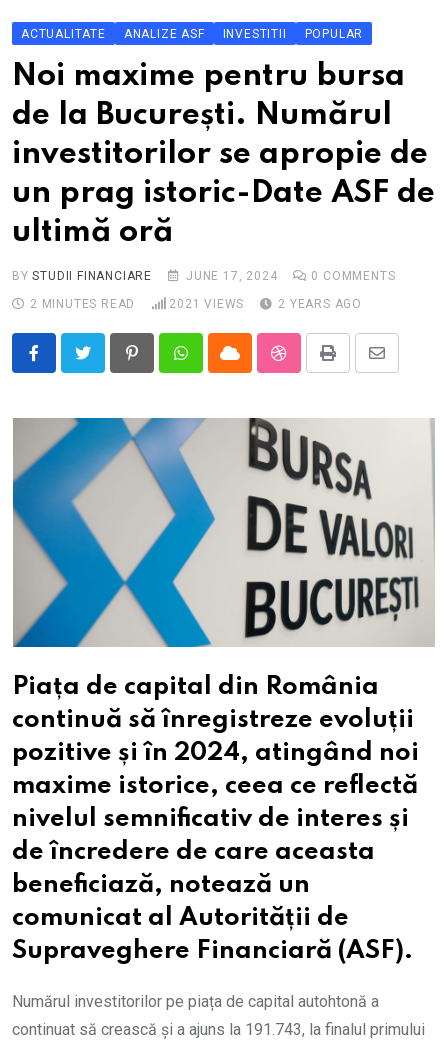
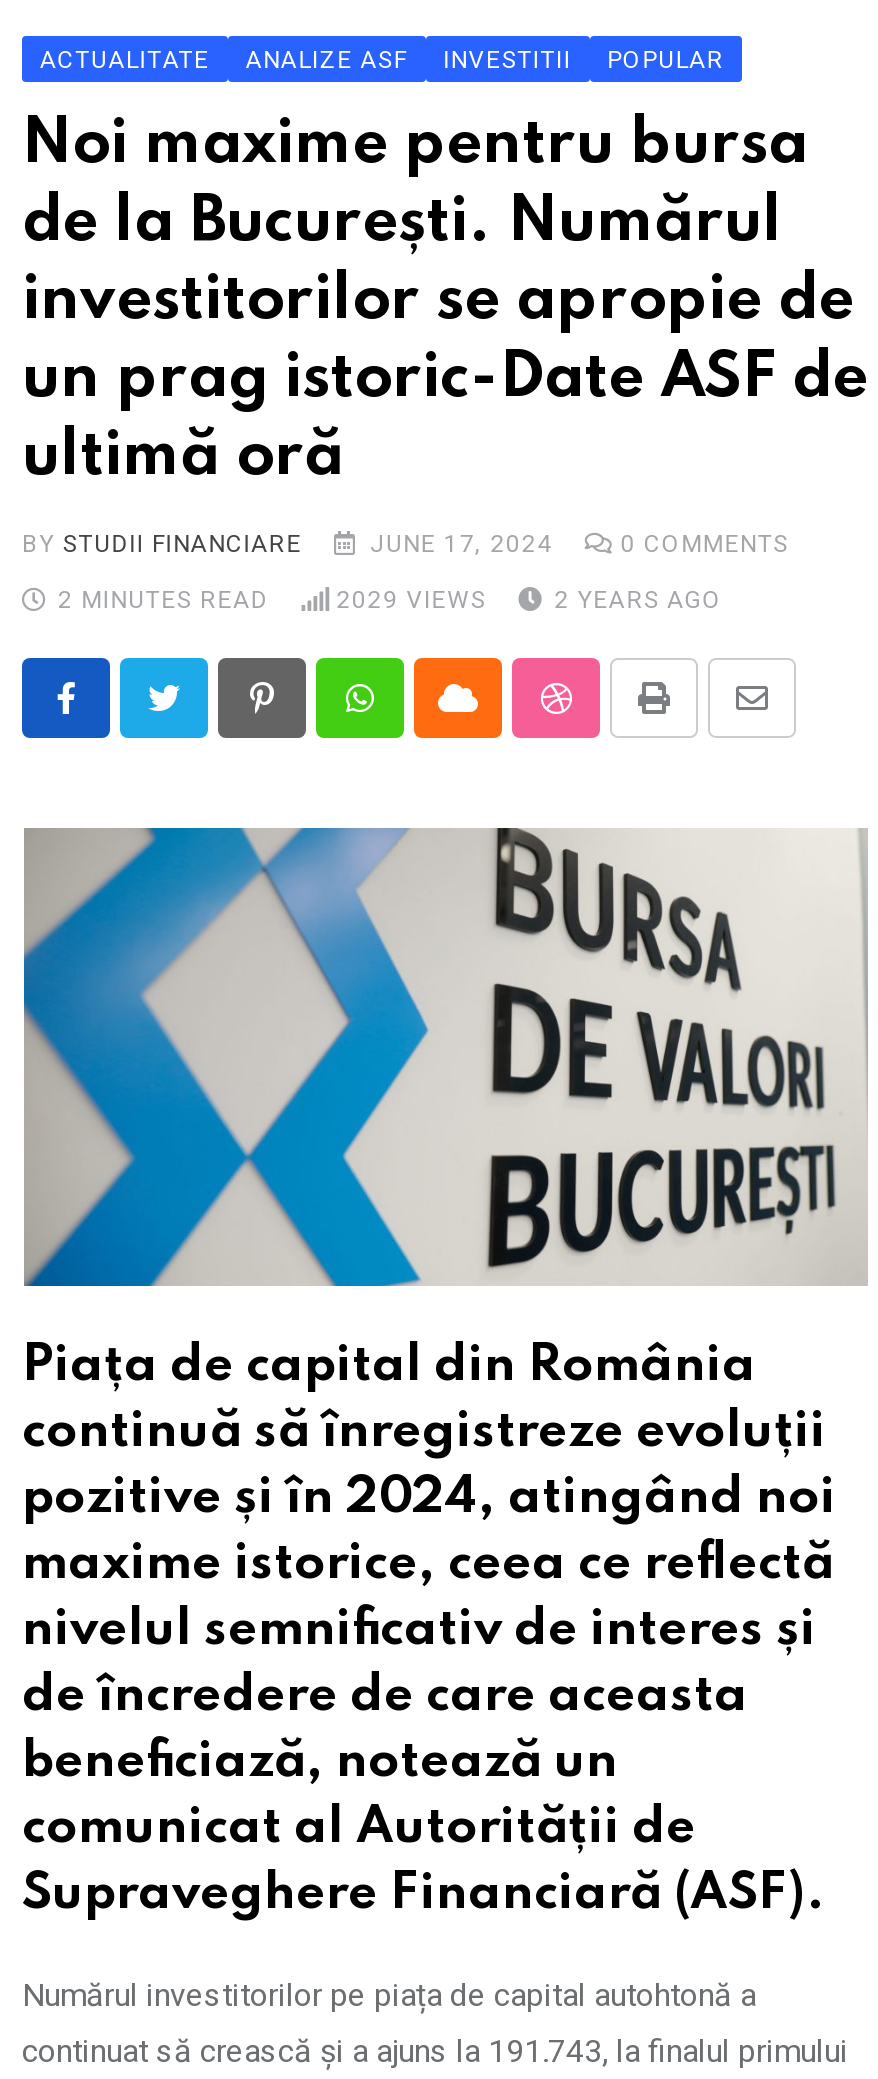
- 2021 VIEWS
+ 2029 VIEWS
